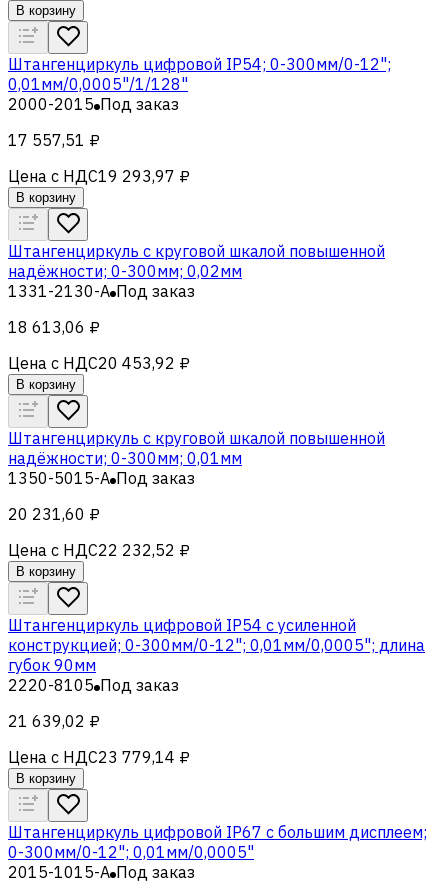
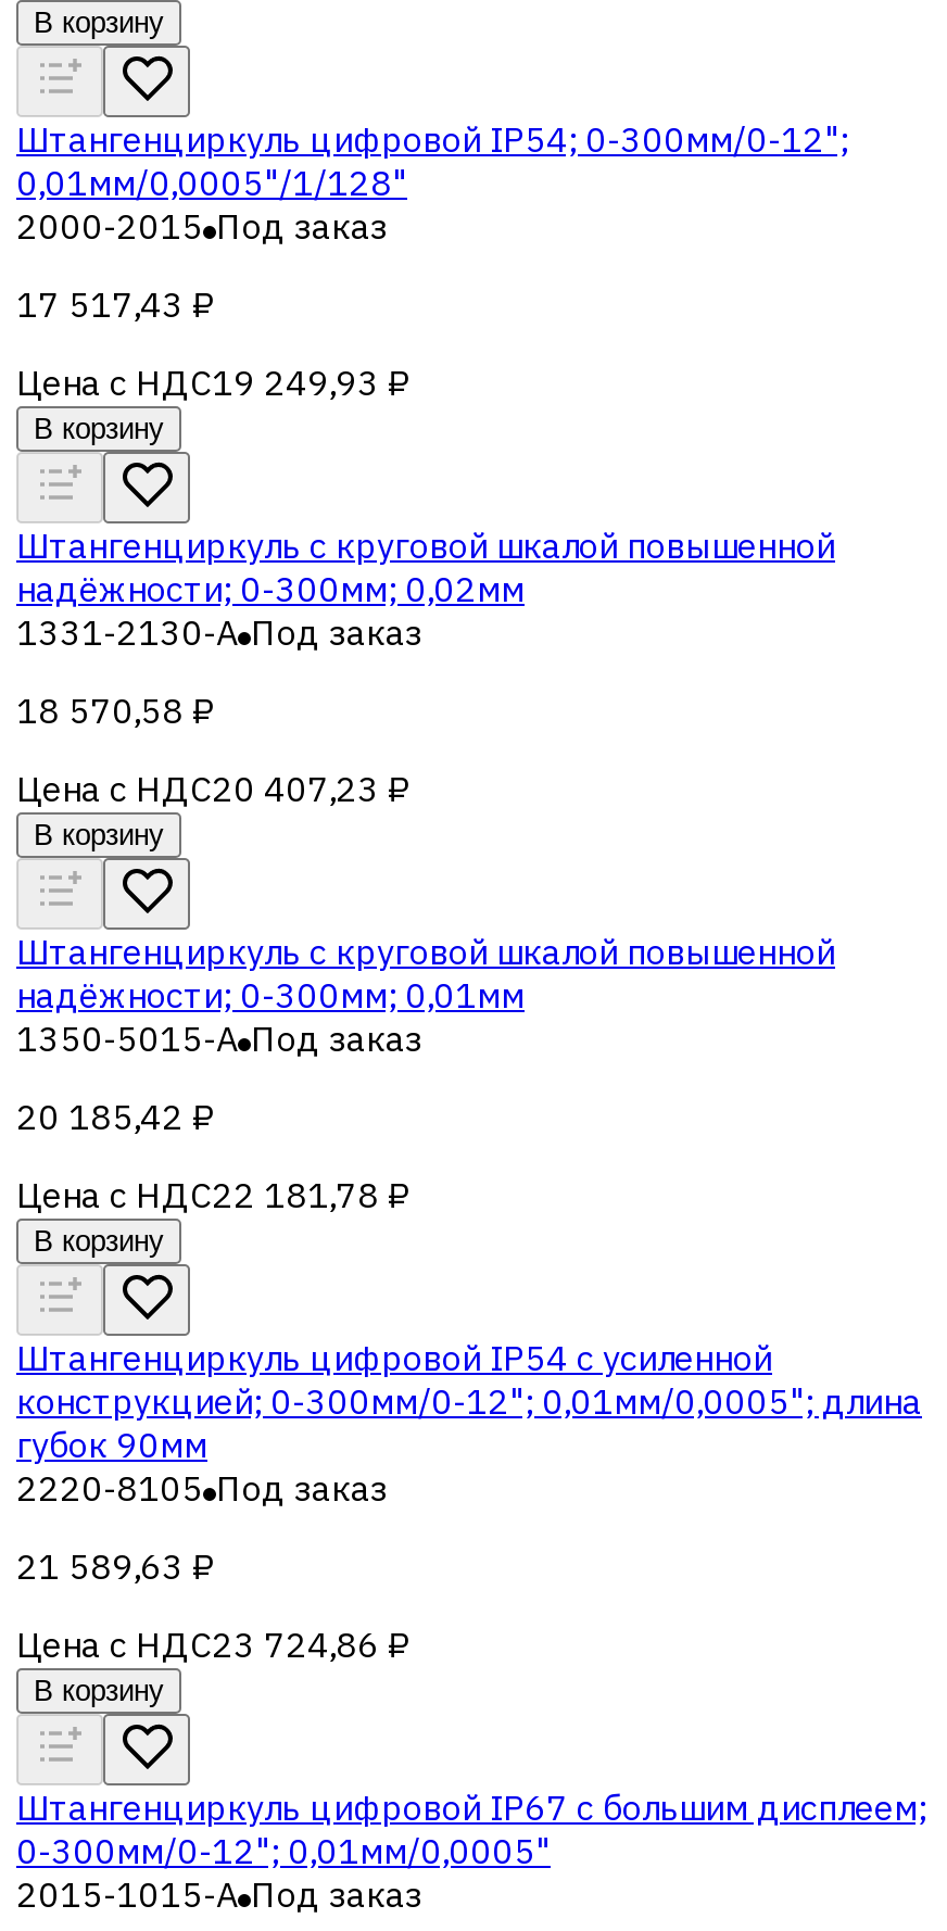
- 17 557,51 ₽
+ 17 517,43 ₽

- Цена с НДС19 293,97 ₽
+ Цена с НДС19 249,93 ₽

- 18 613,06 ₽
+ 18 570,58 ₽

- Цена с НДС20 453,92 ₽
+ Цена с НДС20 407,23 ₽

- 20 231,60 ₽
+ 20 185,42 ₽

- Цена с НДС22 232,52 ₽
+ Цена с НДС22 181,78 ₽

- 21 639,02 ₽
+ 21 589,63 ₽

- Цена с НДС23 779,14 ₽
+ Цена с НДС23 724,86 ₽
